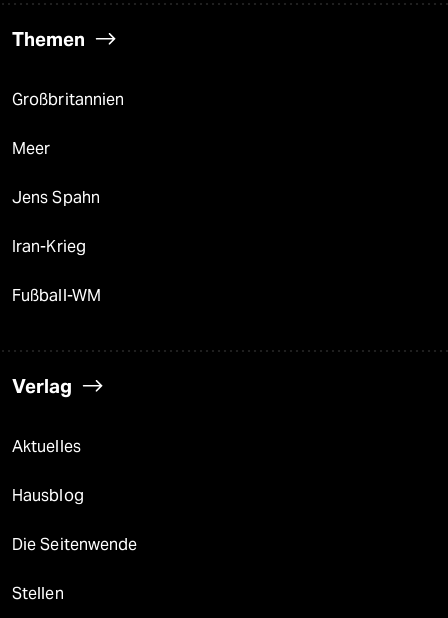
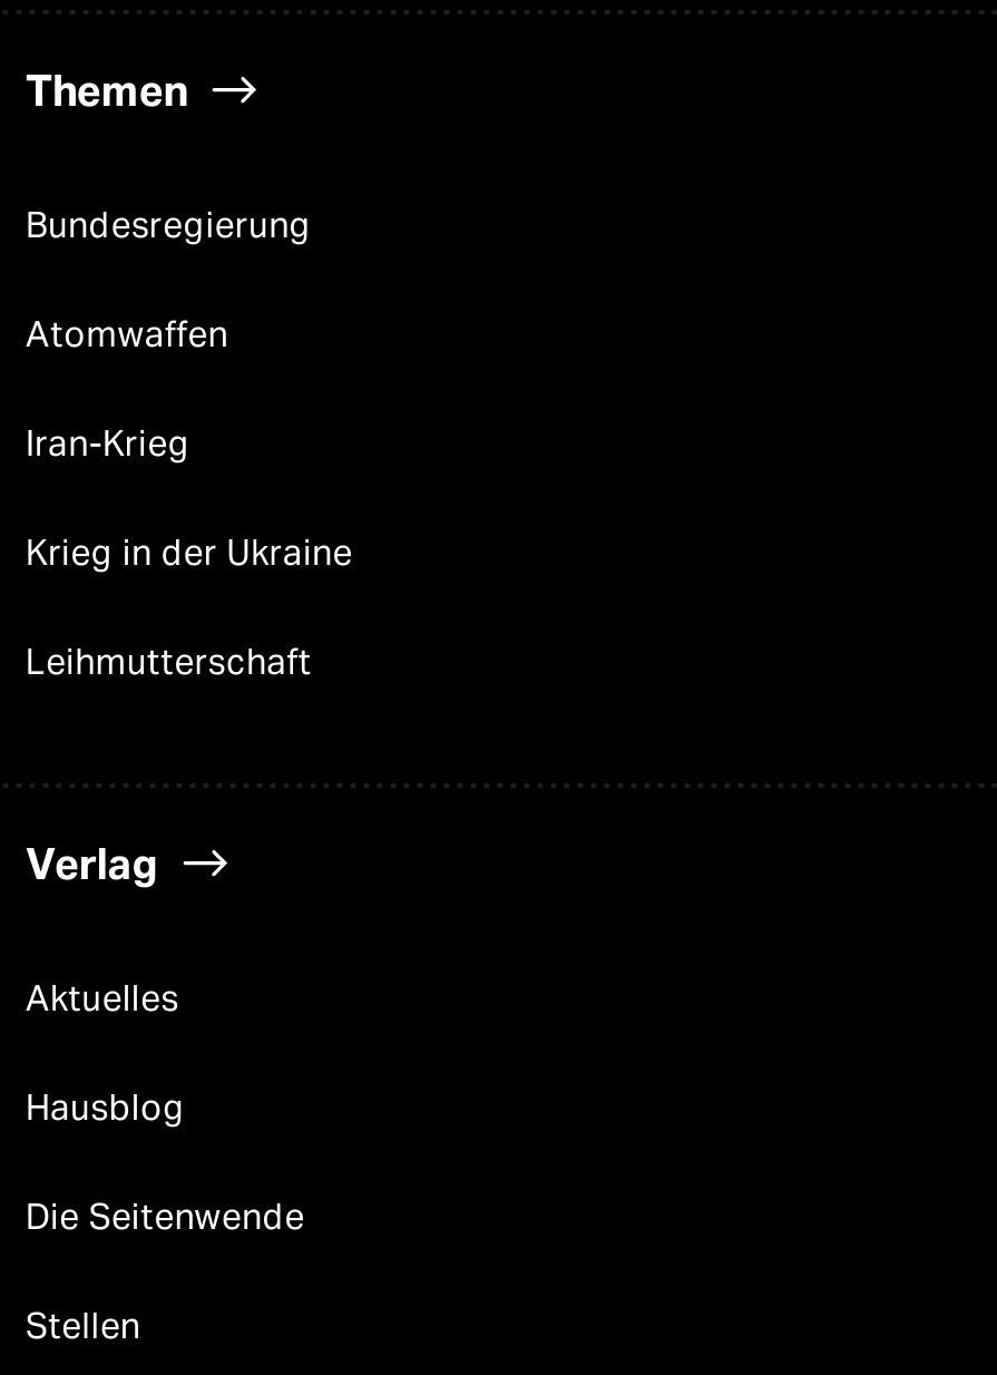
- Großbritannien
- Meer
- Jens Spahn
+ Bundesregierung
+ Atomwaffen

moved up: Iran-Krieg

- Fußball-WM
+ Krieg in der Ukraine
+ Leihmutterschaft
